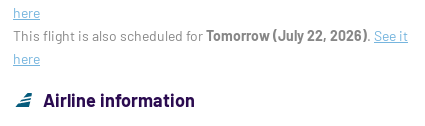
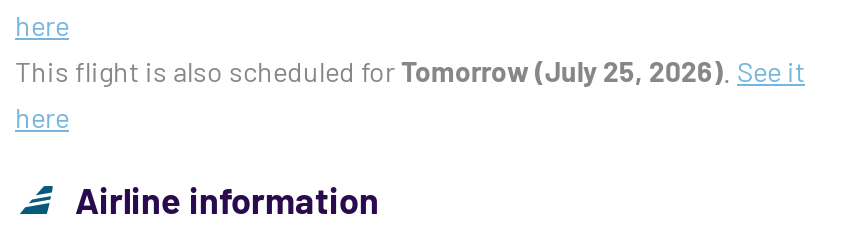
- This flight is also scheduled for Tomorrow (July 22, 2026). See it
+ This flight is also scheduled for Tomorrow (July 25, 2026). See it
